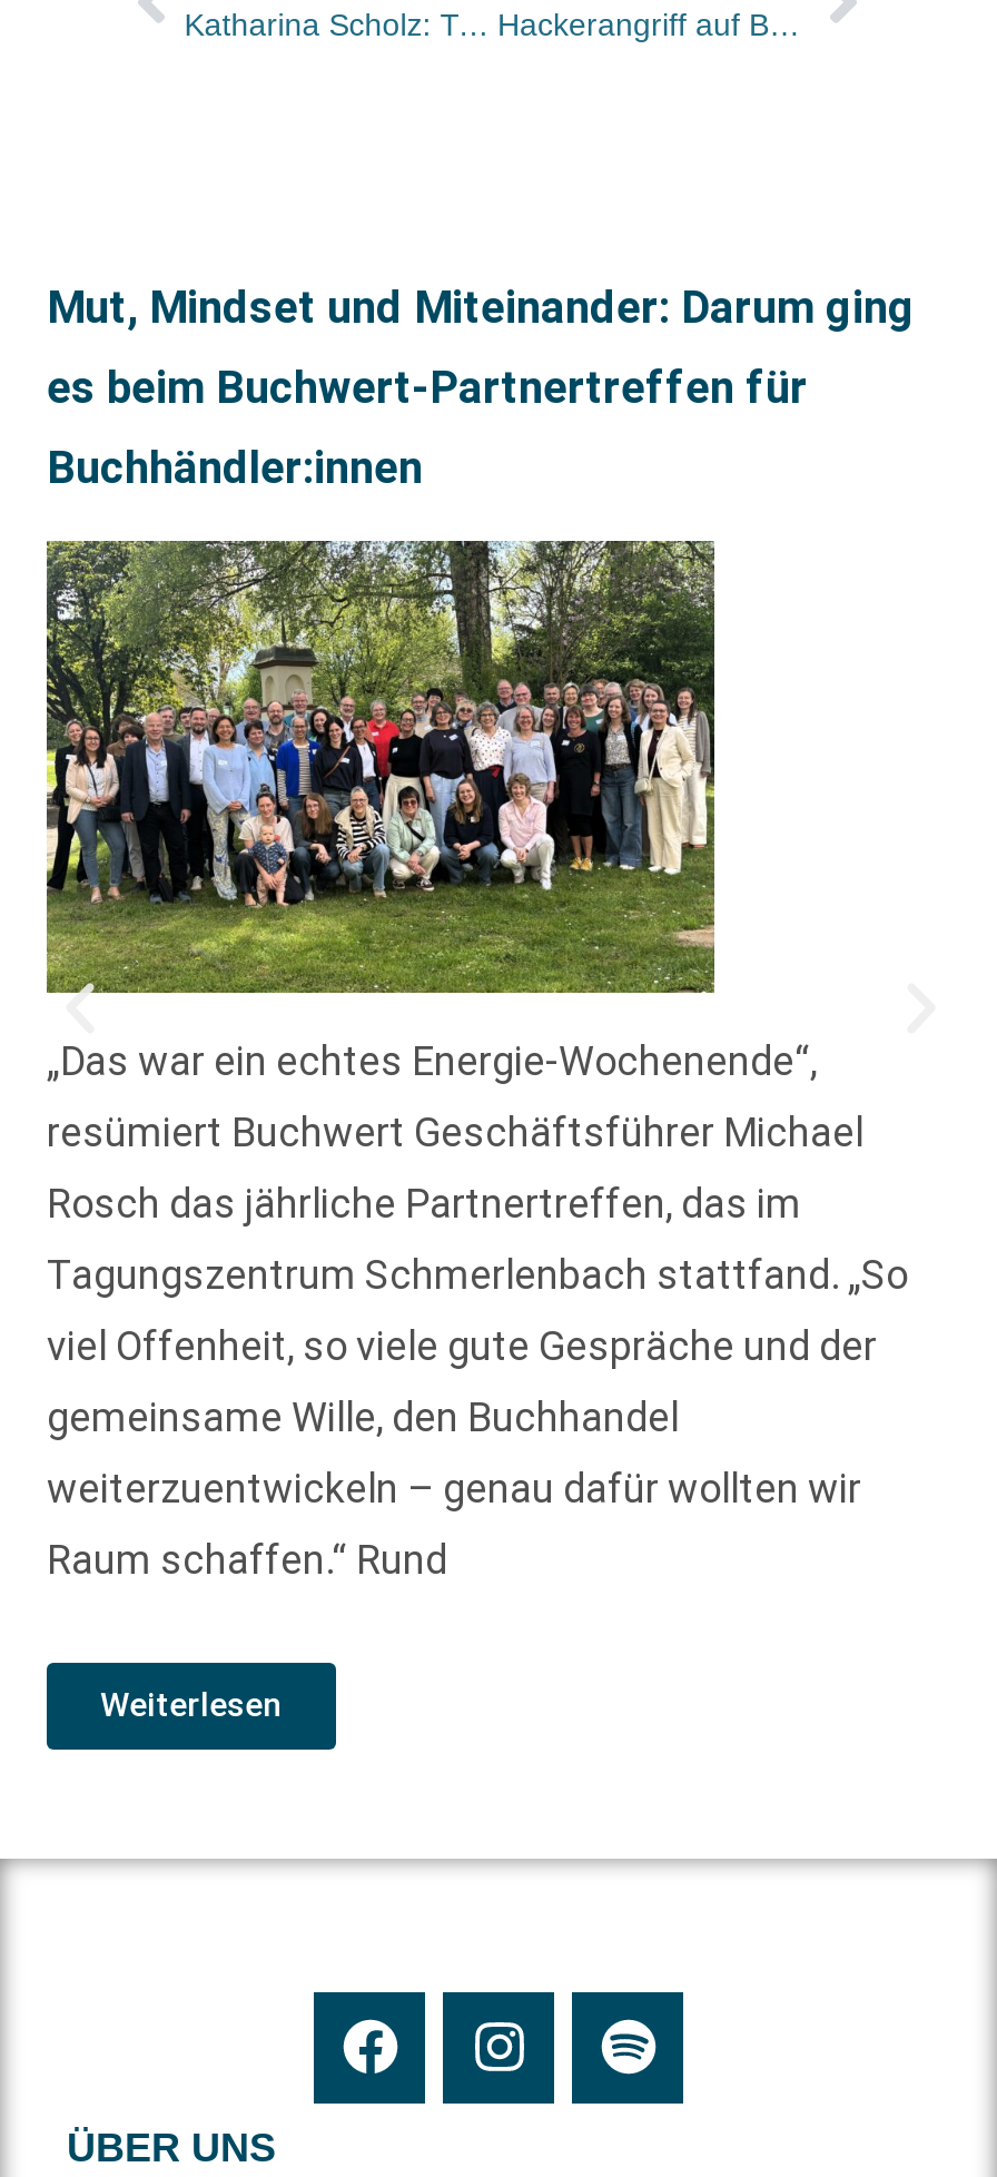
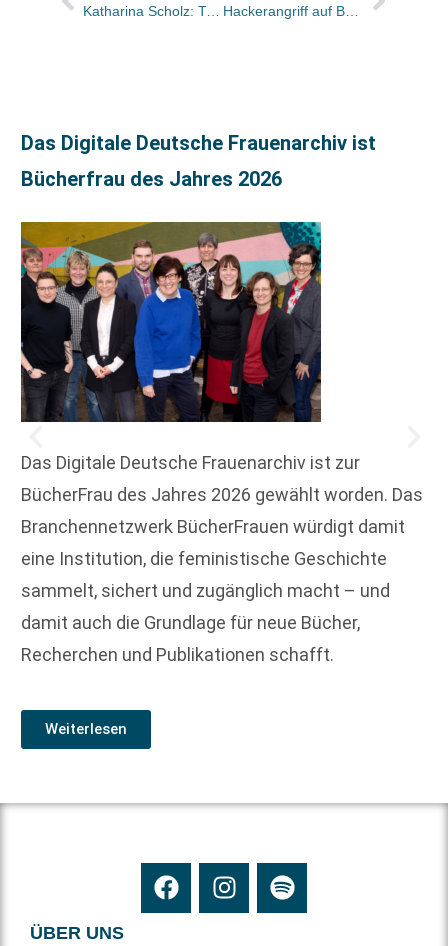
- Mut, Mindset und Miteinander: Darum ging
- es beim Buchwert‑Partnertreffen für
- Buchhändler:innen
+ Das Digitale Deutsche Frauenarchiv ist
+ Bücherfrau des Jahres 2026

- [image]
- „Das war ein echtes Energie-Wochenende“,
- resümiert Buchwert Geschäftsführer Michael
- Rosch das jährliche Partnertreffen, das im
- Tagungszentrum Schmerlenbach stattfand. „So
- viel Offenheit, so viele gute Gespräche und der
- gemeinsame Wille, den Buchhandel
- weiterzuentwickeln – genau dafür wollten wir
- Raum schaffen.“ Rund
+ [image]
+ Das Digitale Deutsche Frauenarchiv ist zur
+ BücherFrau des Jahres 2026 gewählt worden. Das
+ Branchennetzwerk BücherFrauen würdigt damit
+ eine Institution, die feministische Geschichte
+ sammelt, sichert und zugänglich macht – und
+ damit auch die Grundlage für neue Bücher,
+ Recherchen und Publikationen schafft.
